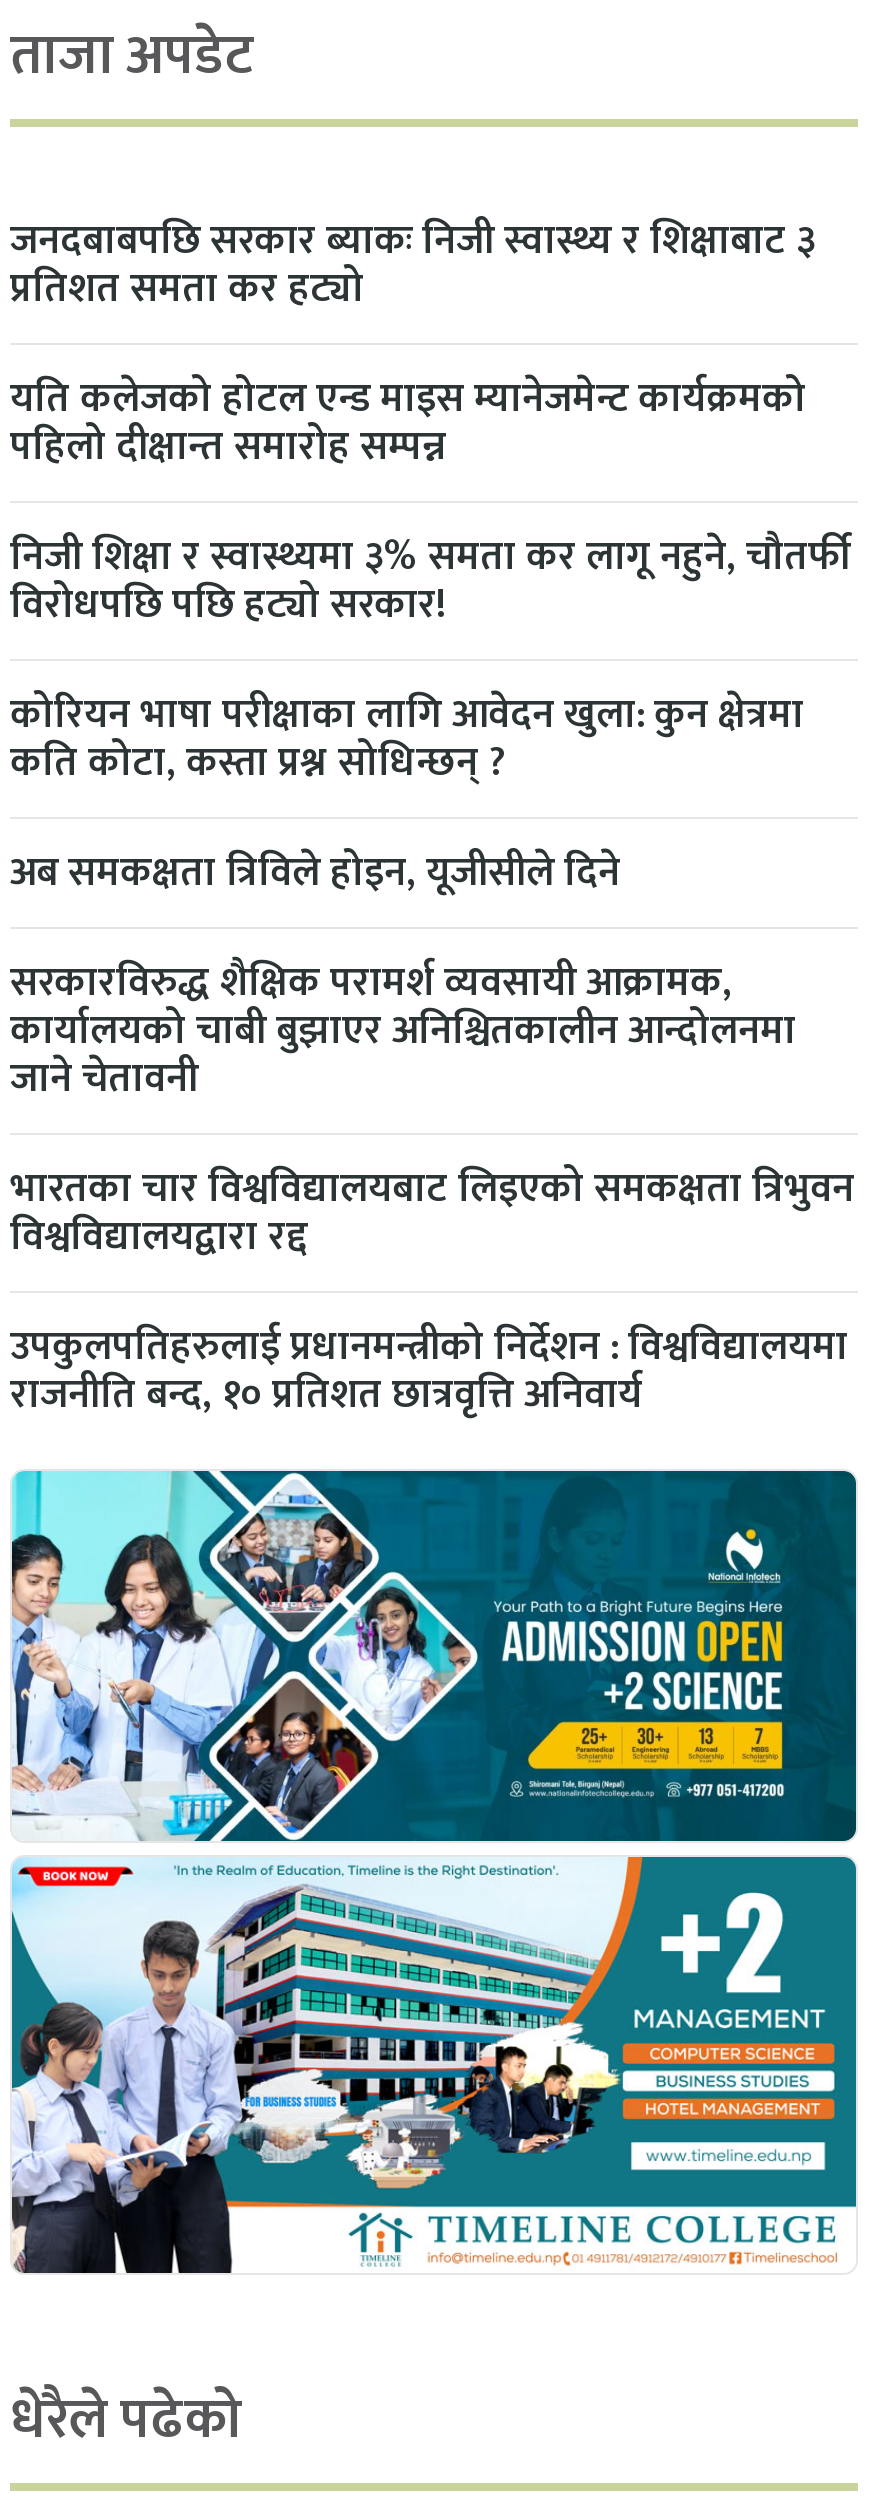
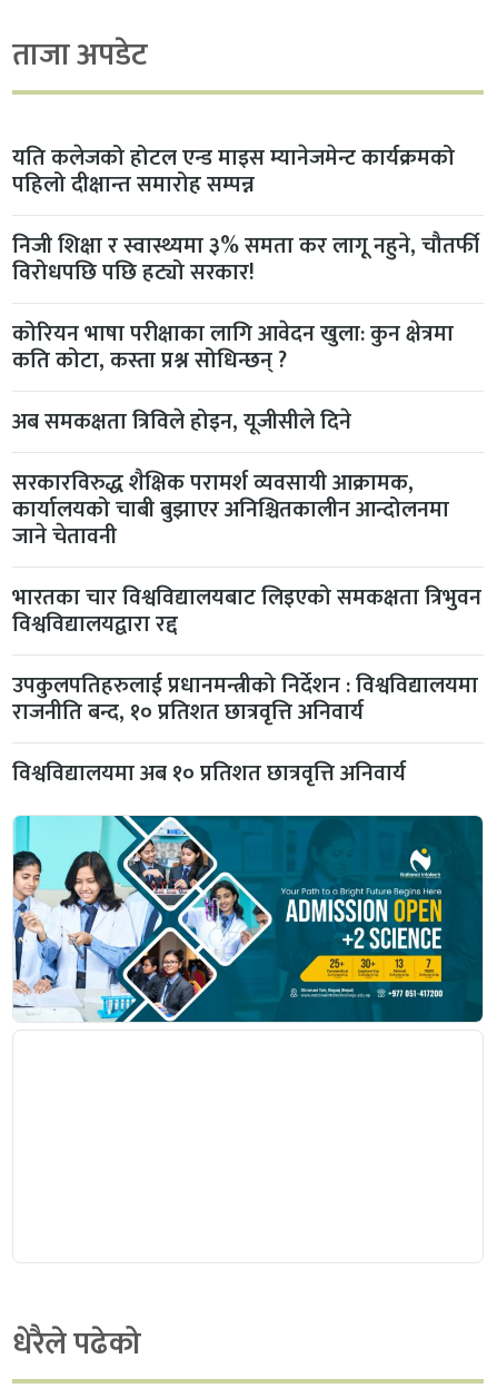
- जनदबाबपछि सरकार ब्याकः निजी स्वास्थ्य र शिक्षाबाट ३
- प्रतिशत समता कर हट्यो

moved up: यति कलेजको होटल एन्ड माइस म्यानेजमेन्ट कार्यक्रमको | पहिलो दीक्षान्त समारोह सम्पन्न | निजी शिक्षा र स्वास्थ्यमा ३% समता कर लागू नहुने, चौतर्फी | ... | उपकुलपतिहरुलाई प्रधानमन्त्रीको निर्देशन : विश्वविद्यालयमा | राजनीति बन्द, १० प्रतिशत छात्रवृत्ति अनिवार्य

+ विश्वविद्यालयमा अब १० प्रतिशत छात्रवृत्ति अनिवार्य

- [image]
